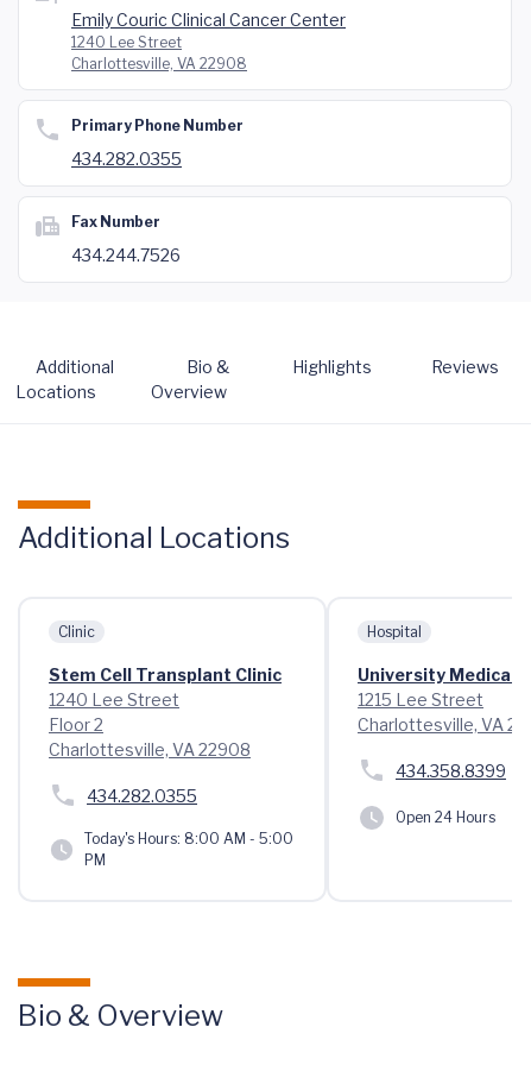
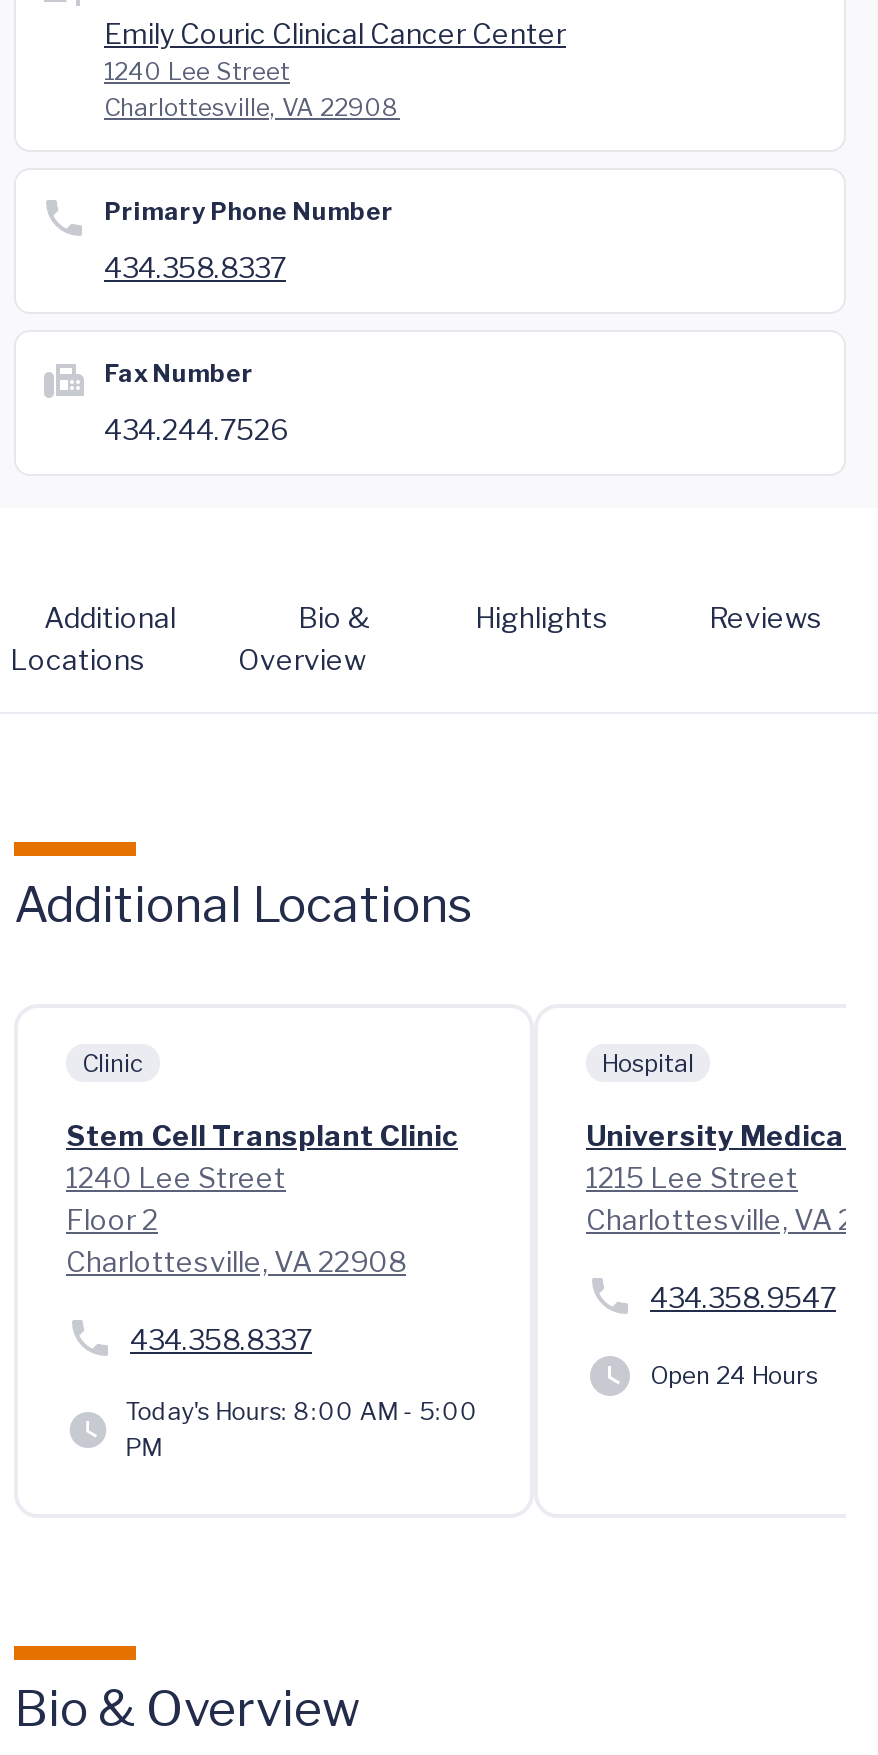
- 434.282.0355
+ 434.358.8337

- 434.358.8399
+ 434.358.9547

- 434.282.0355
+ 434.358.8337
